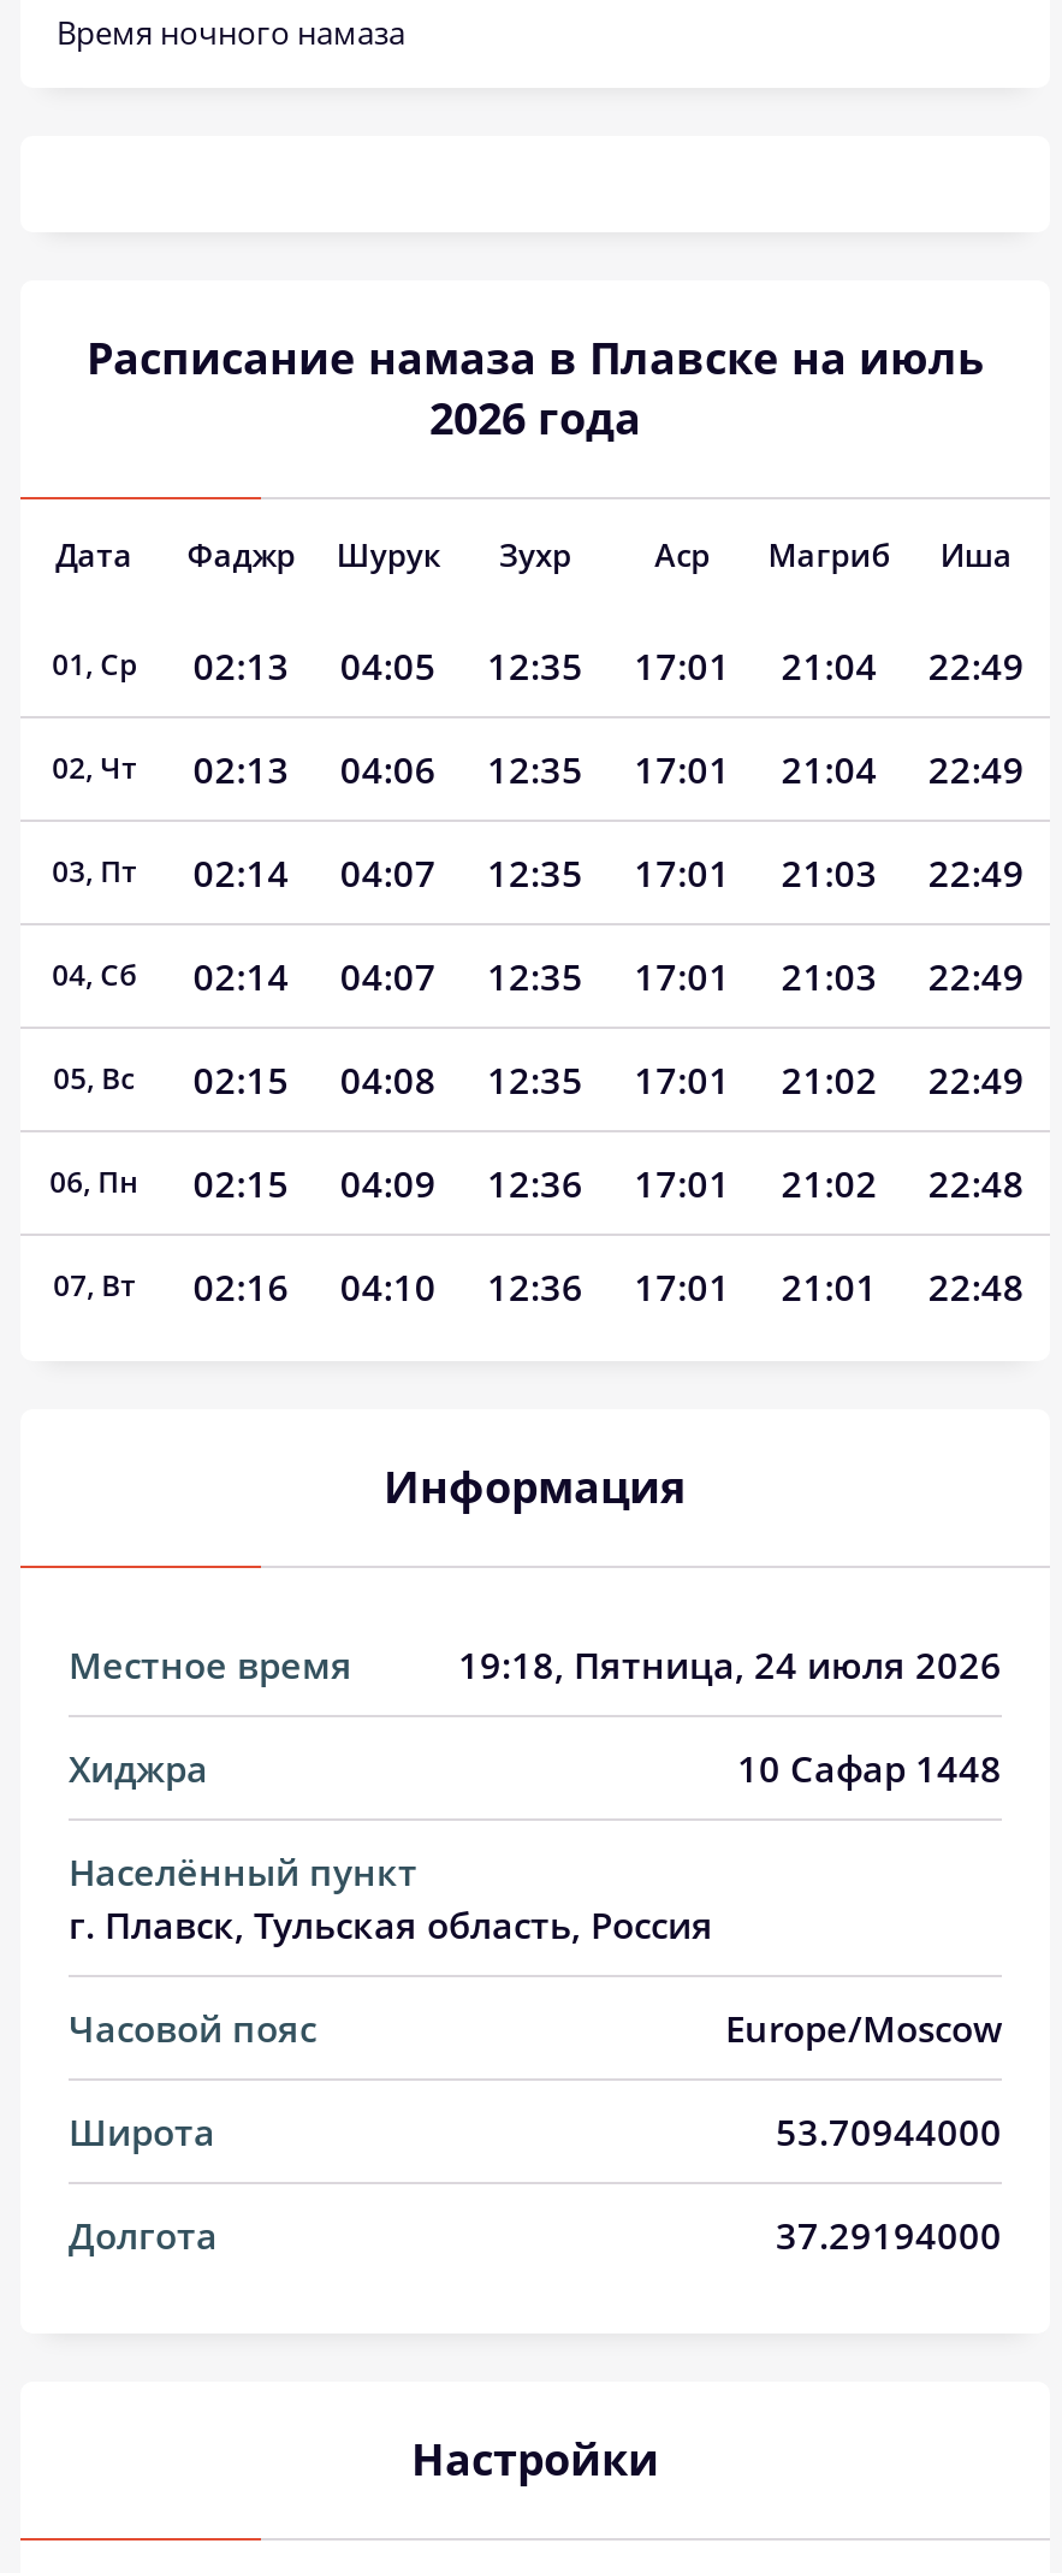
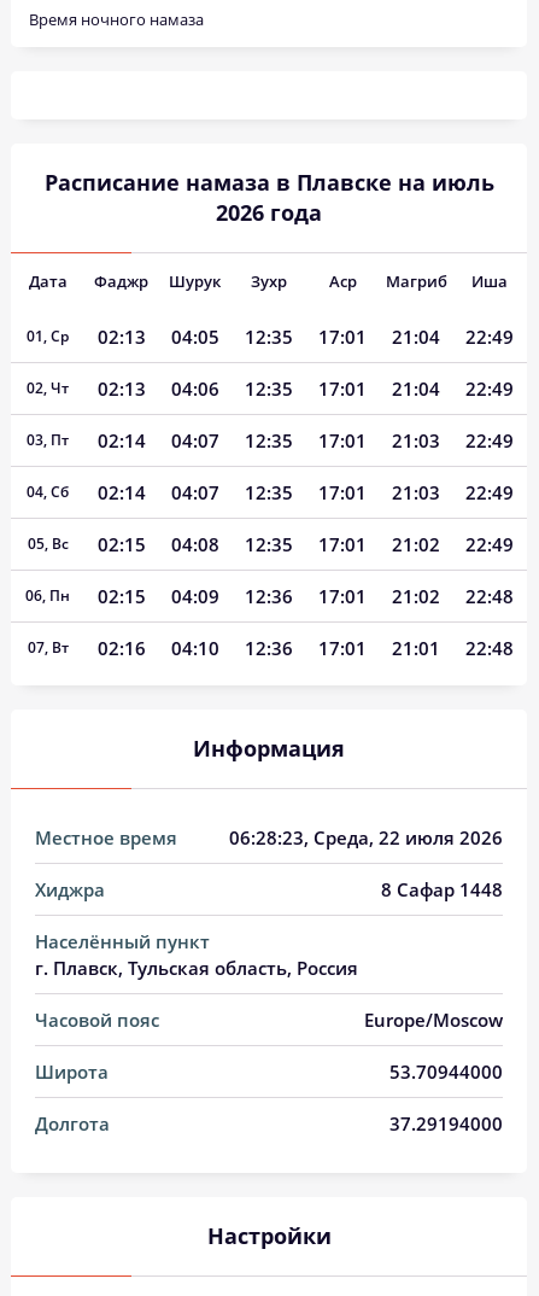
- 19:18, Пятница, 24 июля 2026
+ 06:28:23, Среда, 22 июля 2026

- 10 Сафар 1448
+ 8 Сафар 1448
